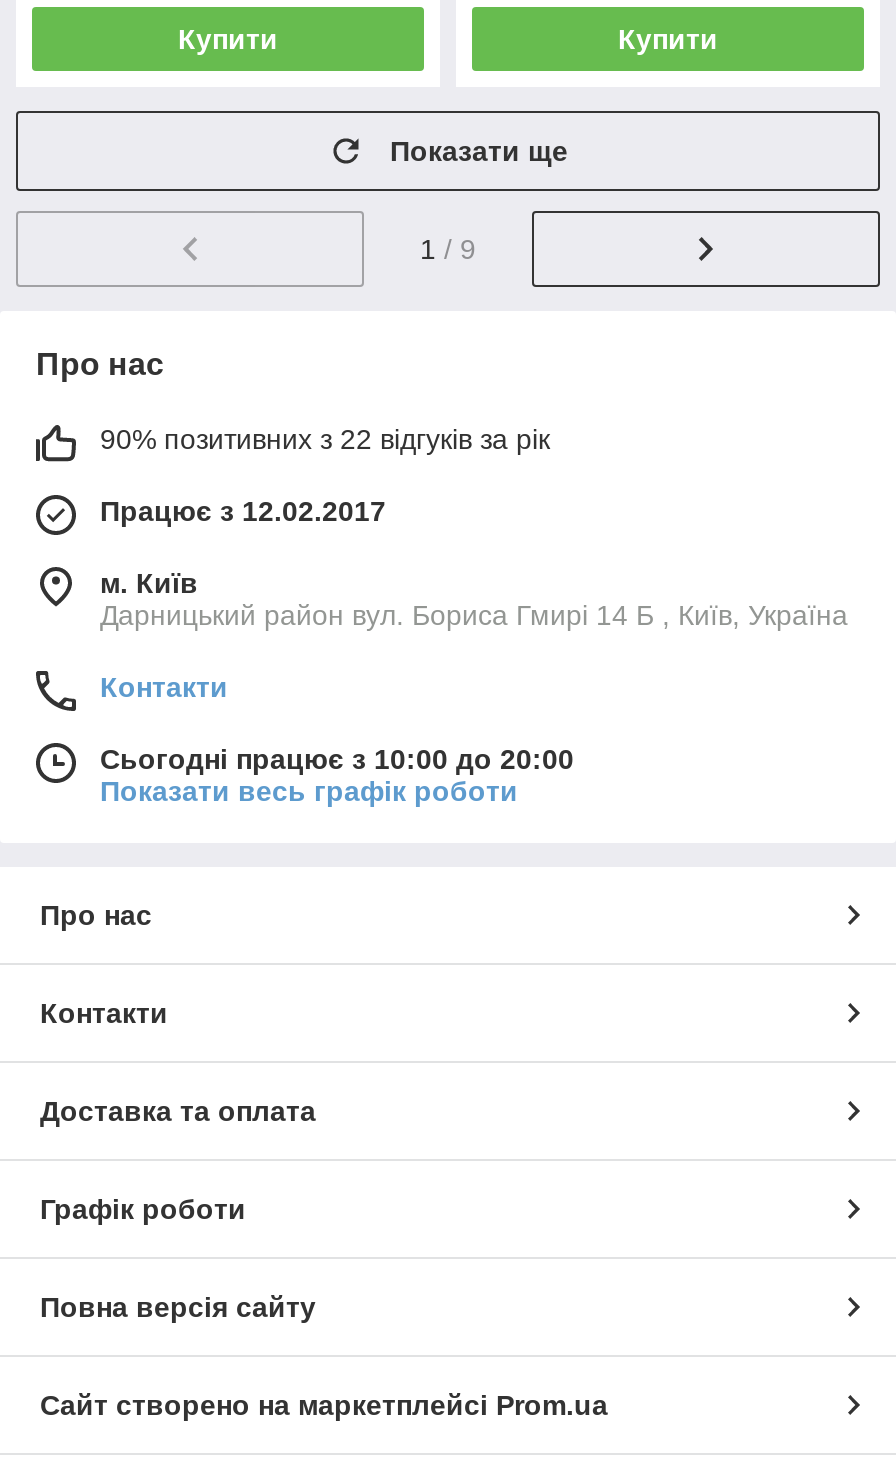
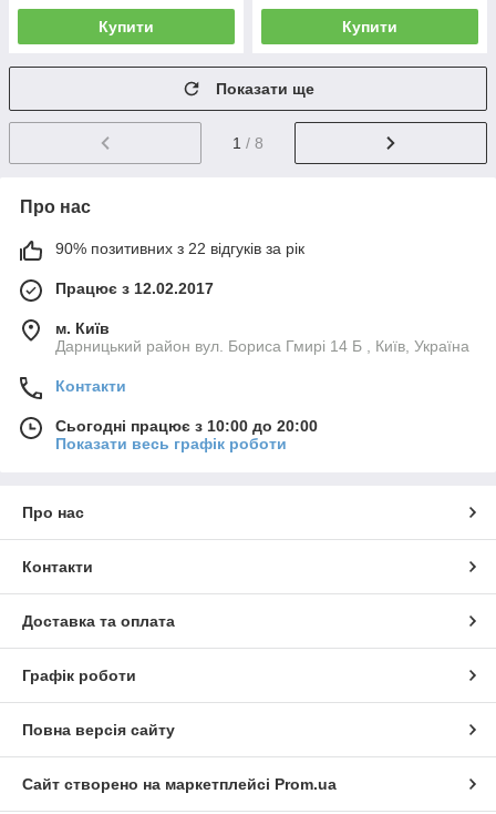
- 1 / 9
+ 1 / 8
